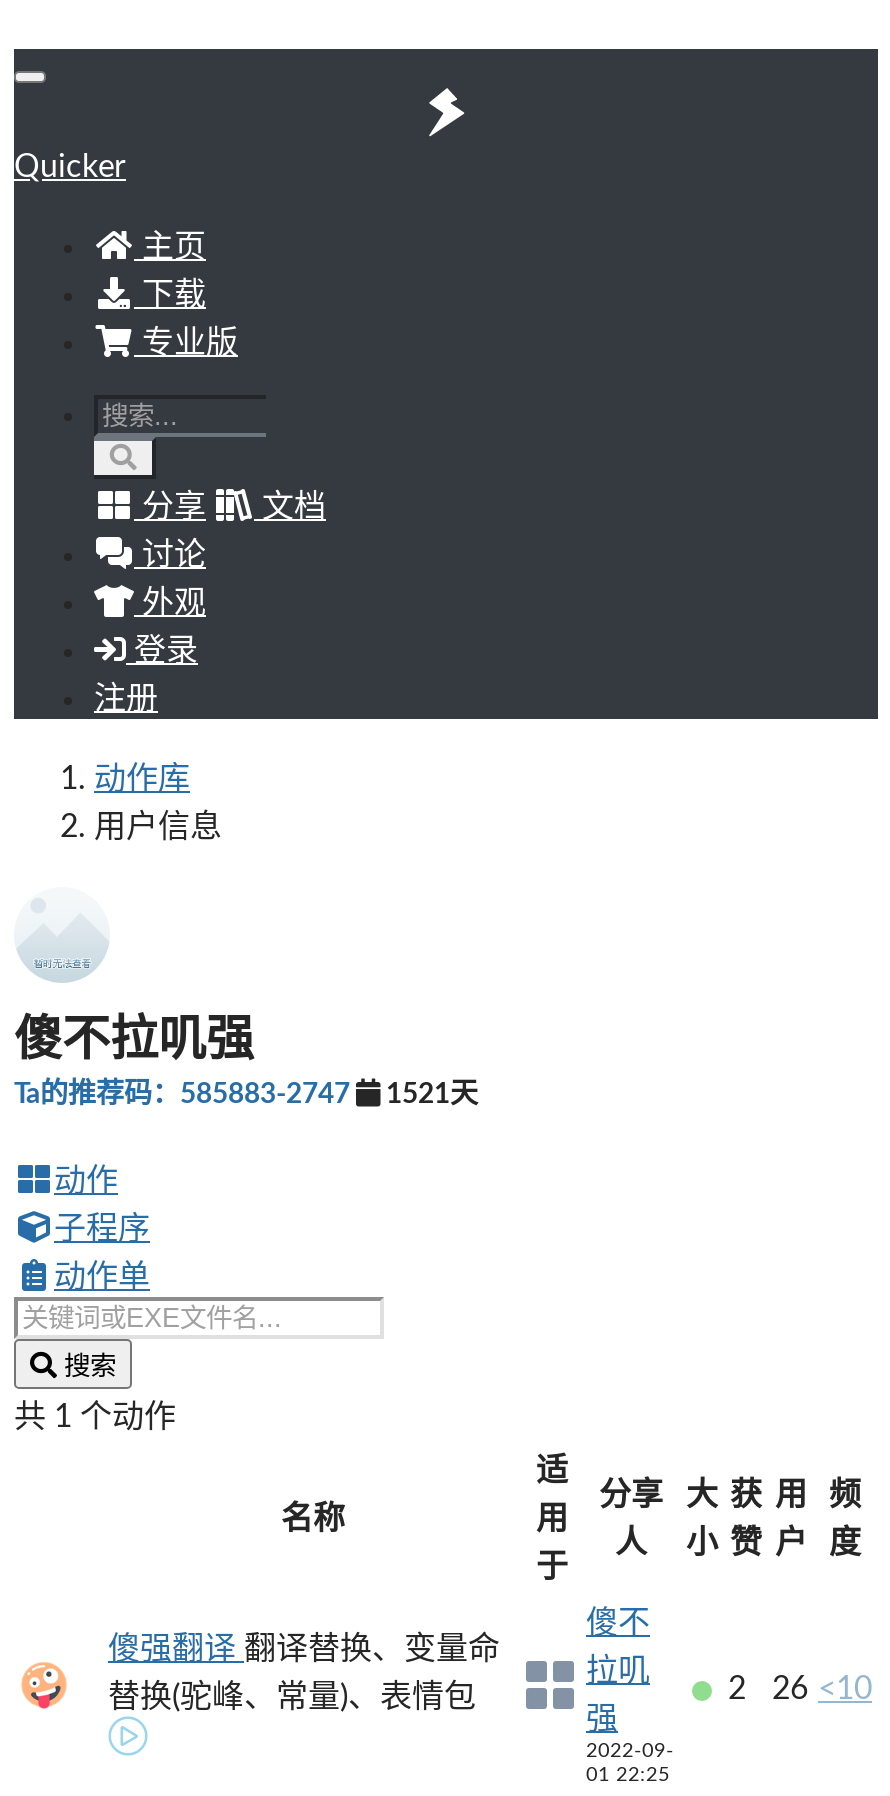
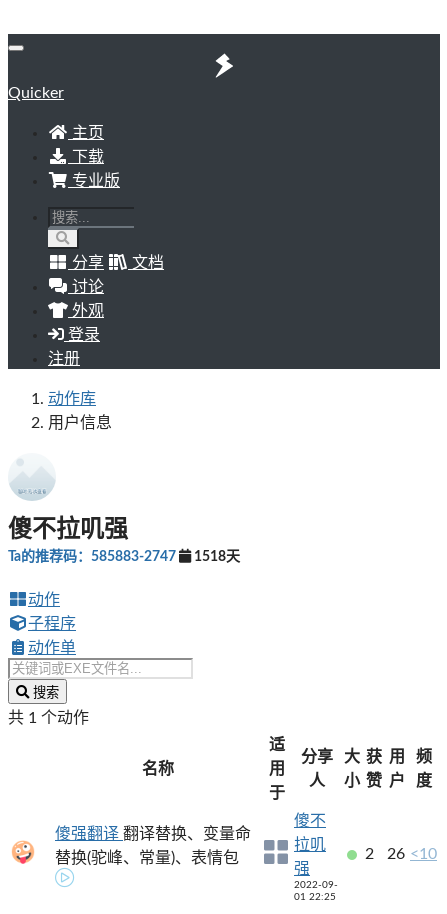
- Ta的推荐码：585883-2747 1521天
+ Ta的推荐码：585883-2747 1518天
